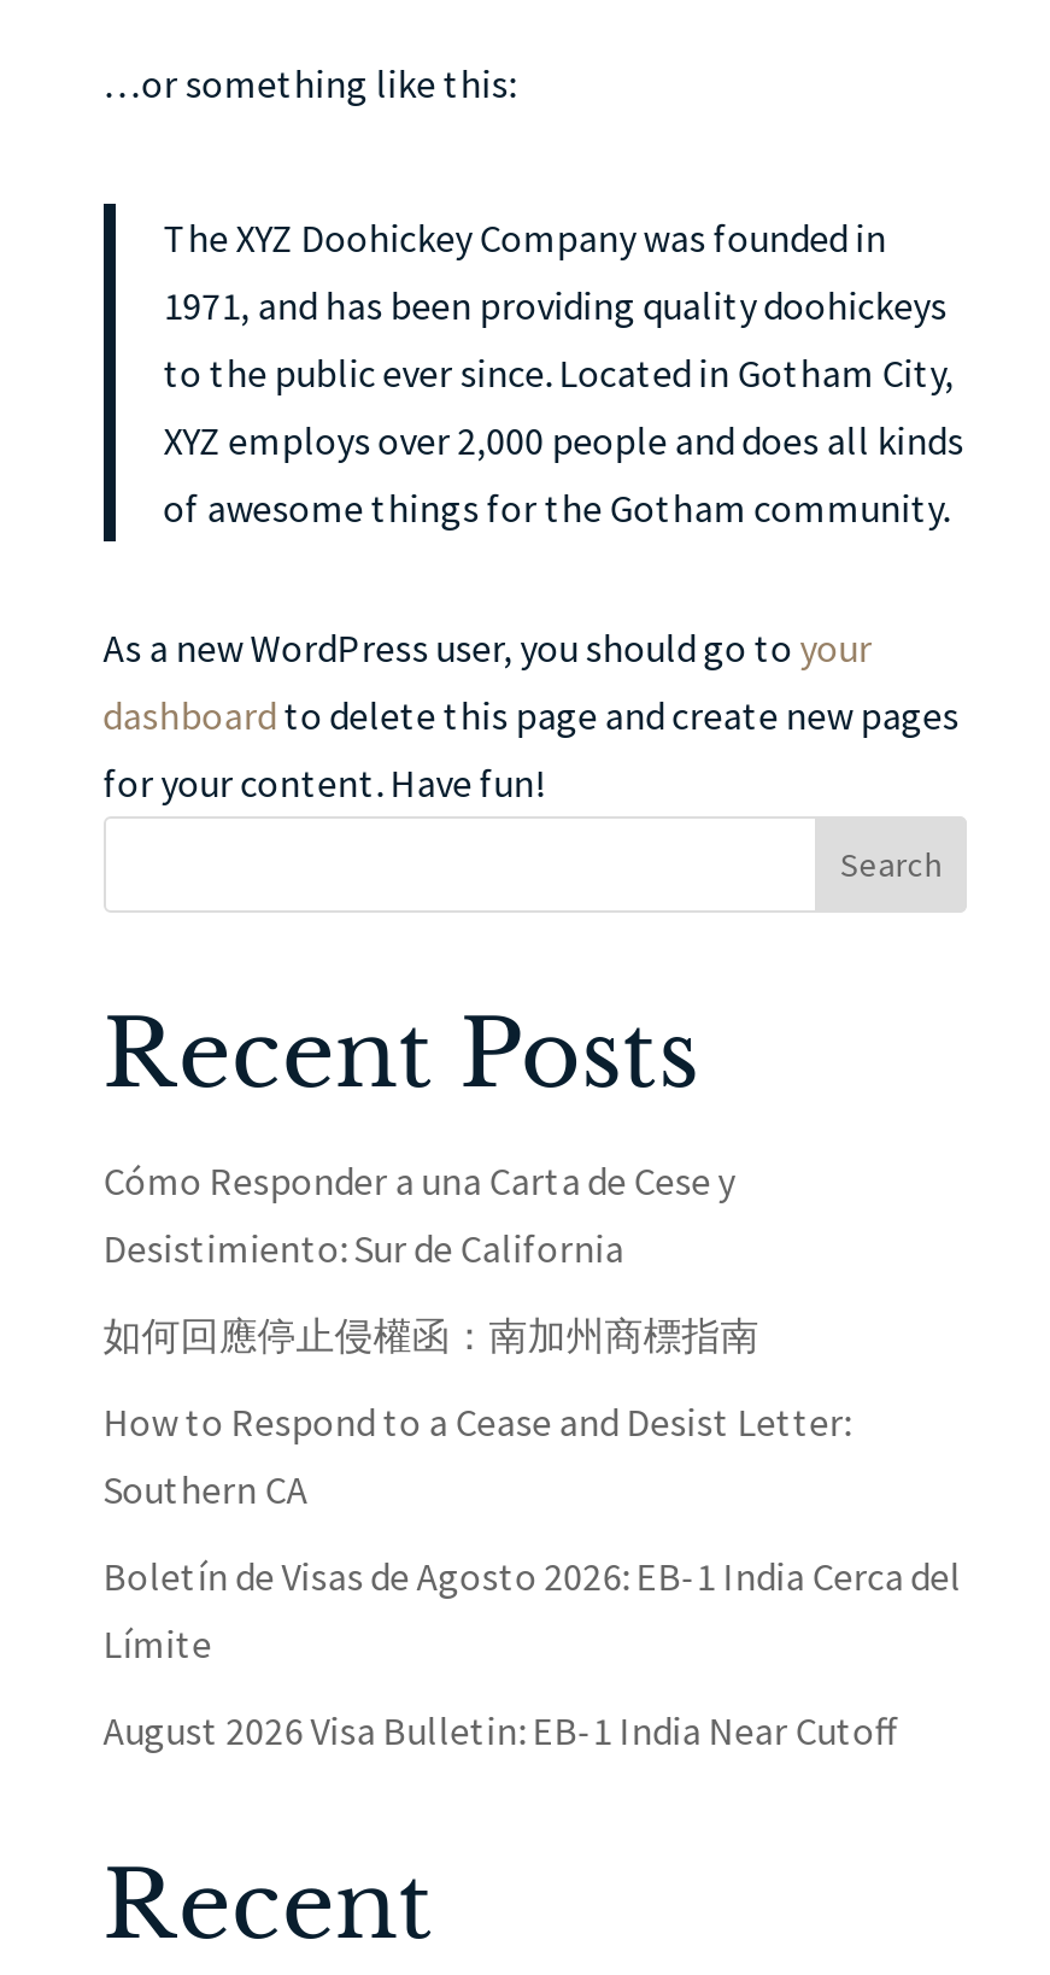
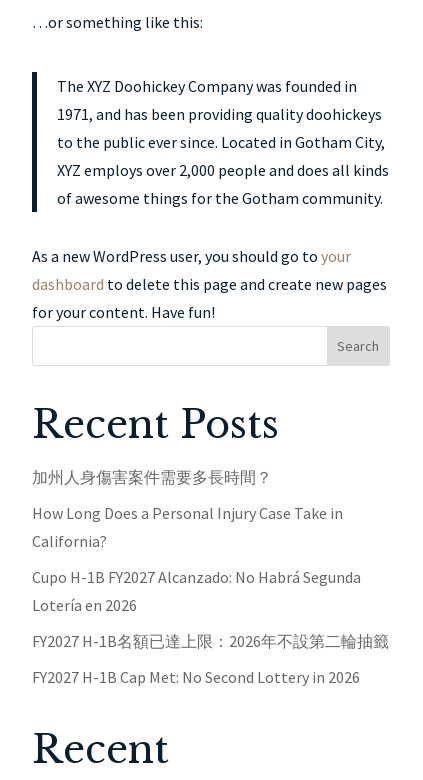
- Cómo Responder a una Carta de Cese y
- Desistimiento: Sur de California
+ 加州人身傷害案件需要多長時間？

- 如何回應停止侵權函：南加州商標指南
+ How Long Does a Personal Injury Case Take in
+ California?

- How to Respond to a Cease and Desist Letter:
- Southern CA
+ Cupo H-1B FY2027 Alcanzado: No Habrá Segunda
+ Lotería en 2026

- Boletín de Visas de Agosto 2026: EB-1 India Cerca del
- Límite
+ FY2027 H-1B名額已達上限：2026年不設第二輪抽籤

- August 2026 Visa Bulletin: EB-1 India Near Cutoff
+ FY2027 H-1B Cap Met: No Second Lottery in 2026
